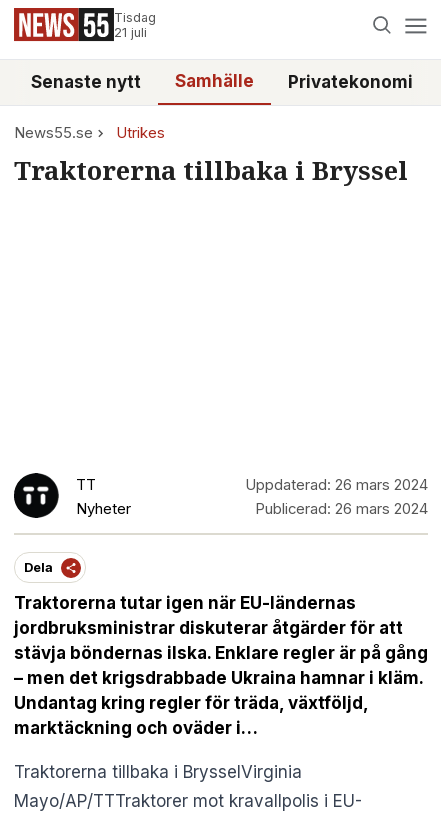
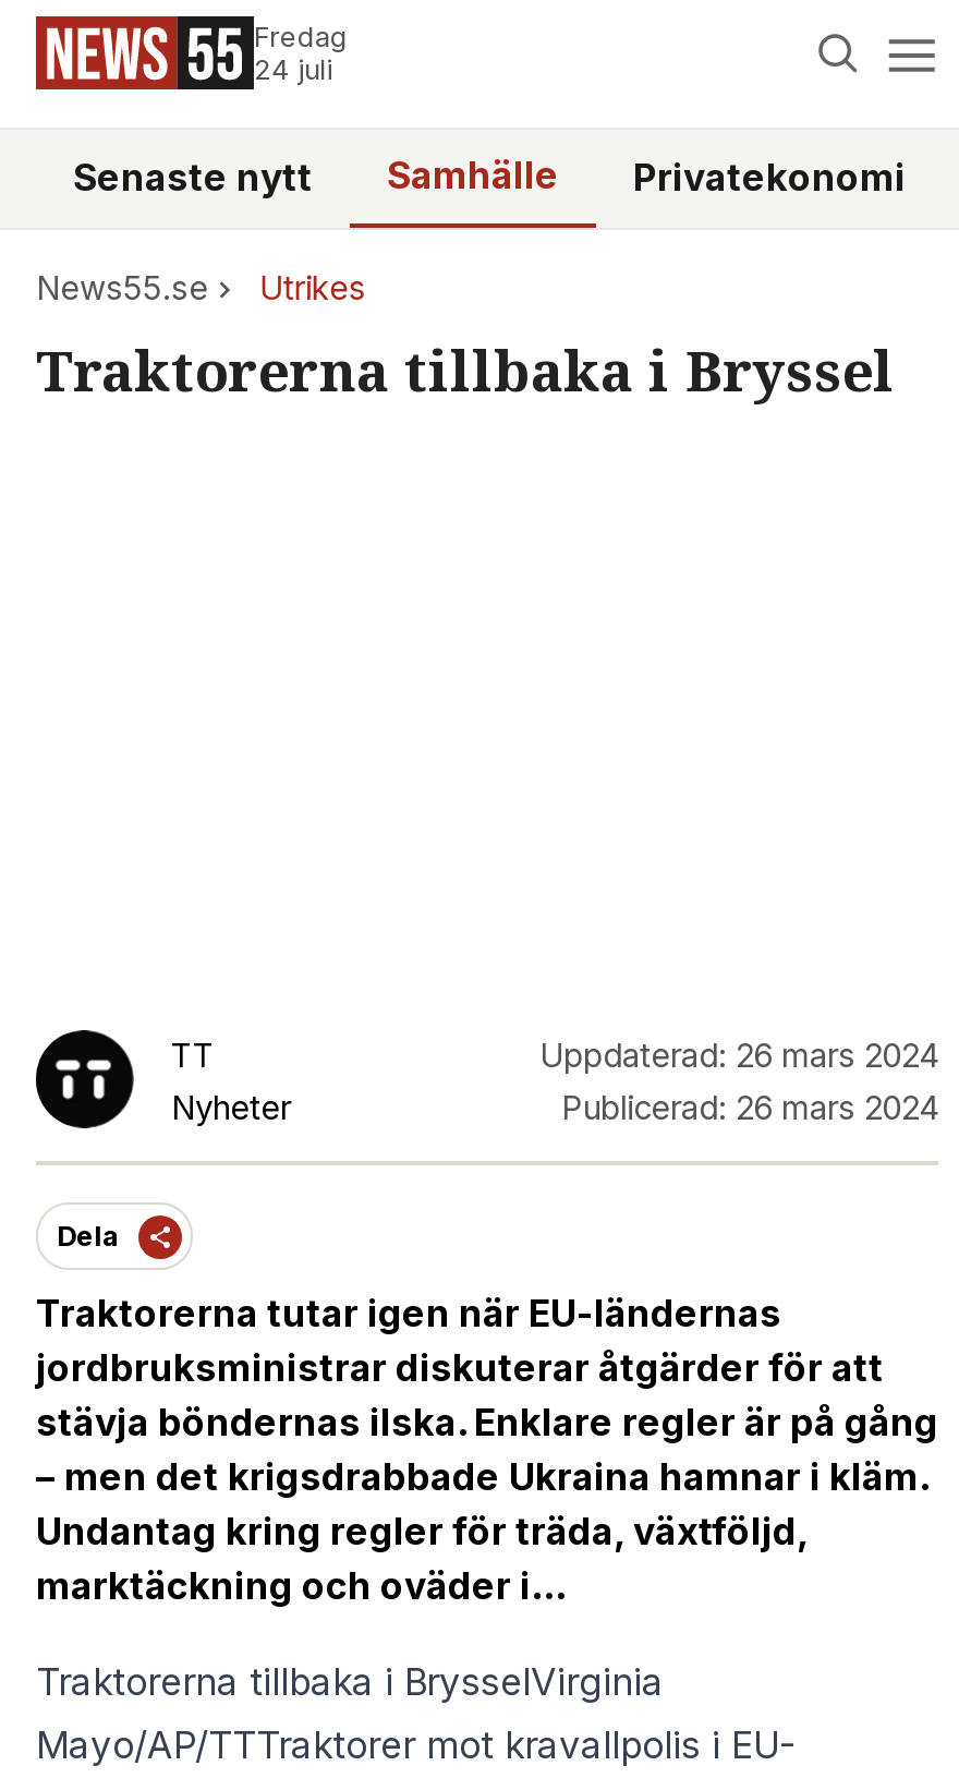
- Tisdag
- 21 juli
+ Fredag
+ 24 juli
